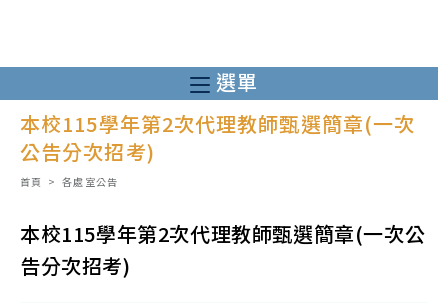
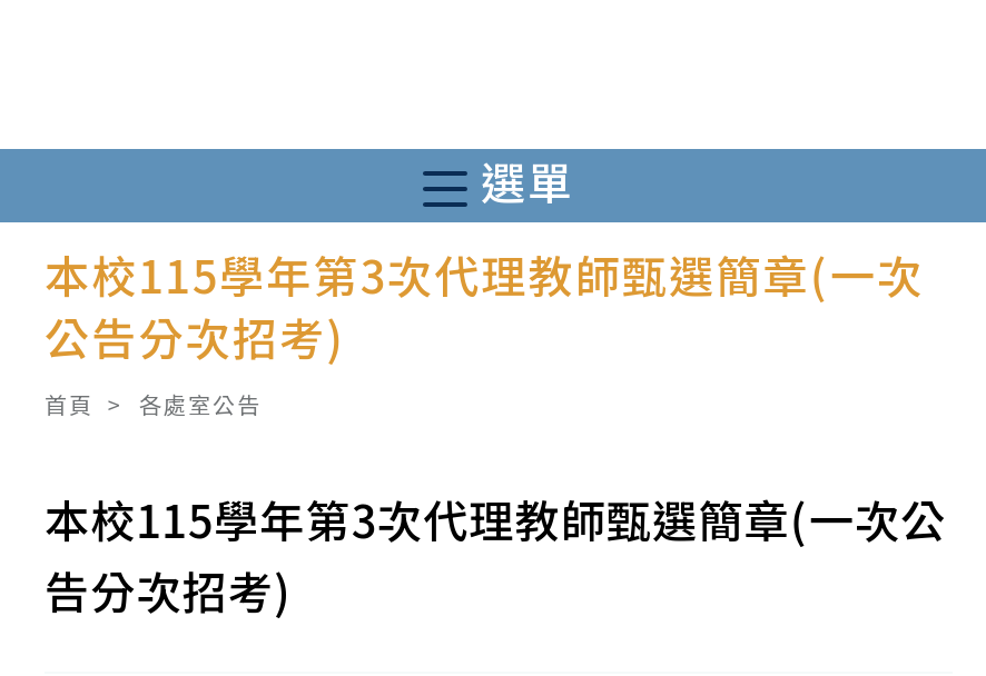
- 本校115學年第2次代理教師甄選簡章(一次
+ 本校115學年第3次代理教師甄選簡章(一次

- 本校115學年第2次代理教師甄選簡章(一次公
+ 本校115學年第3次代理教師甄選簡章(一次公
